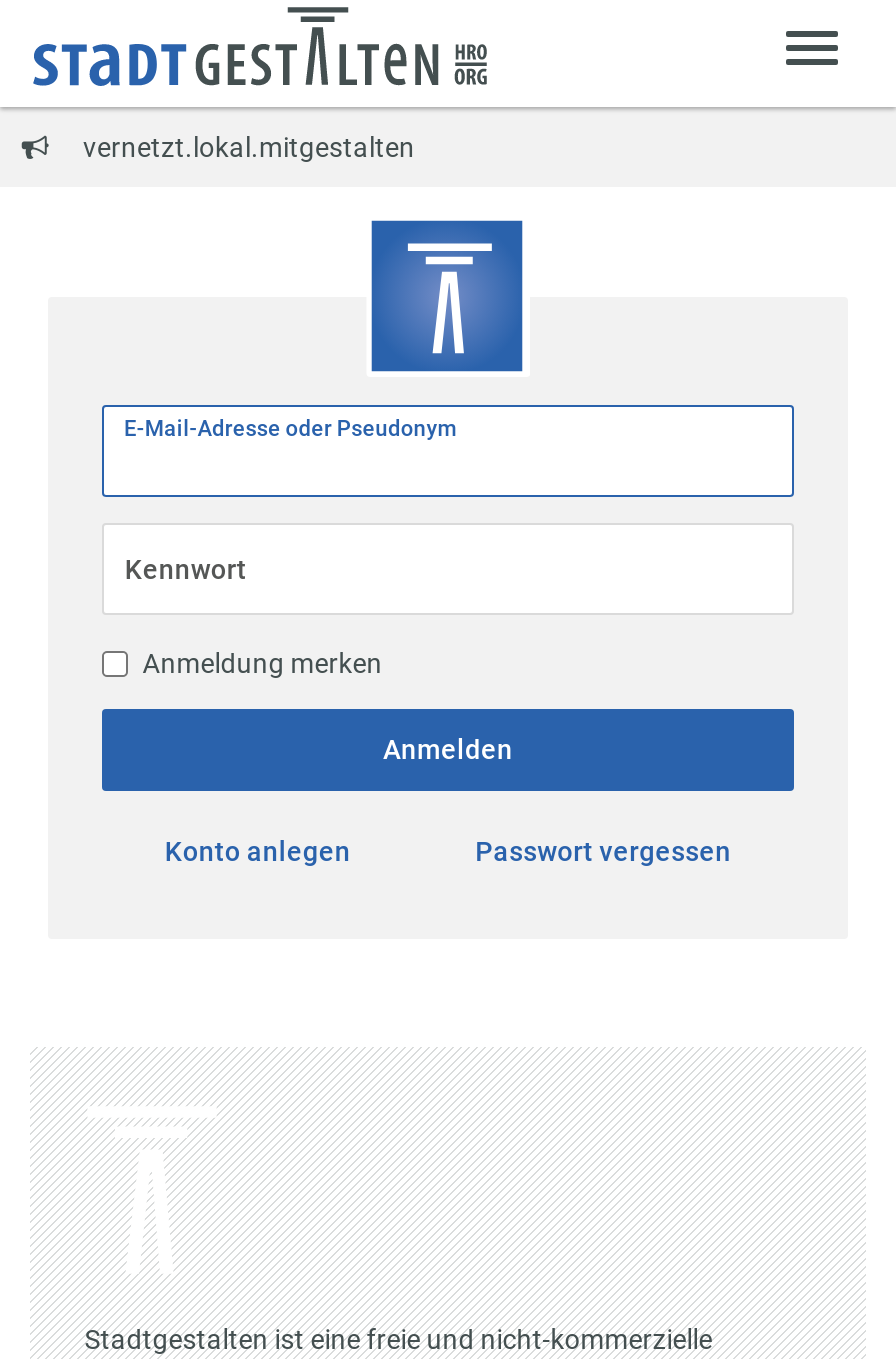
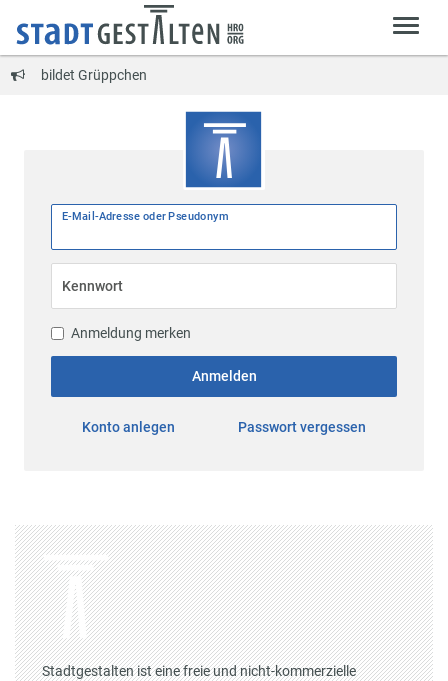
- vernetzt.lokal.mitgestalten
+ bildet Grüppchen
